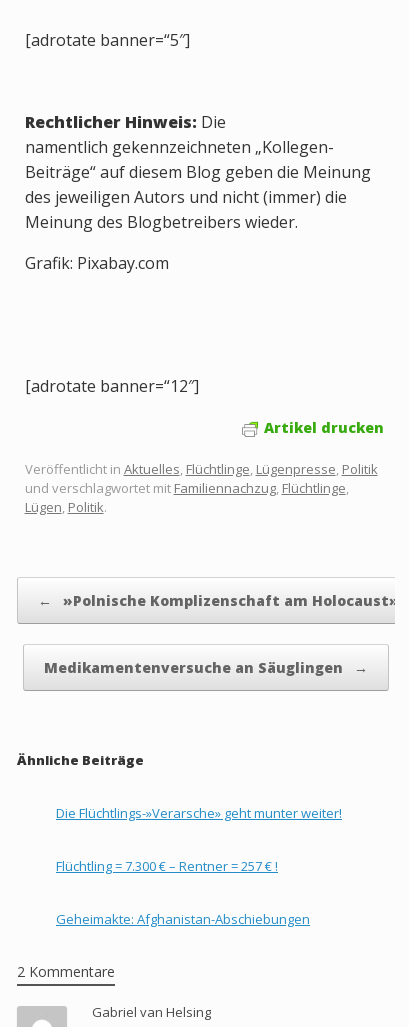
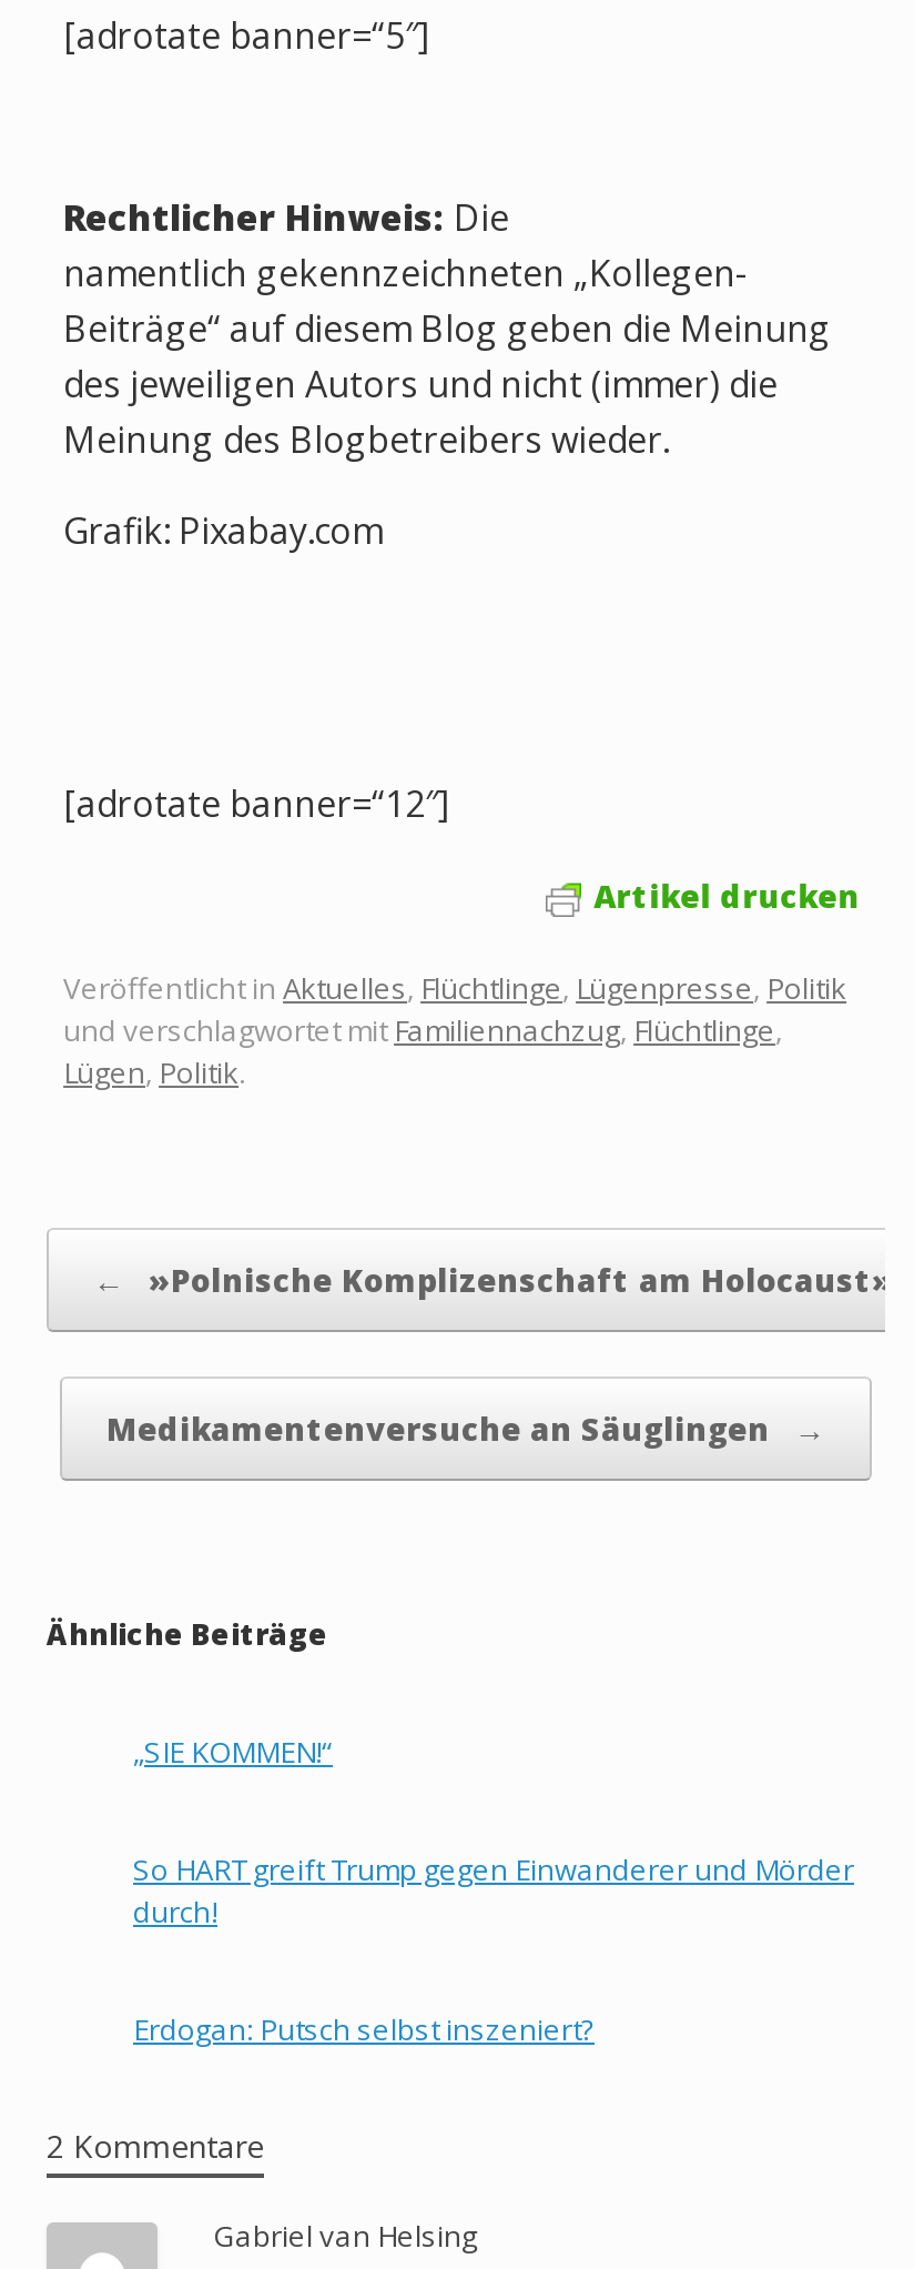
- Die Flüchtlings-»Verarsche» geht munter weiter!
+ „SIE KOMMEN!“

- Flüchtling = 7.300 € – Rentner = 257 € !
+ So HART greift Trump gegen Einwanderer und Mörder
+ durch!

- Geheimakte: Afghanistan-Abschiebungen
+ Erdogan: Putsch selbst inszeniert?
